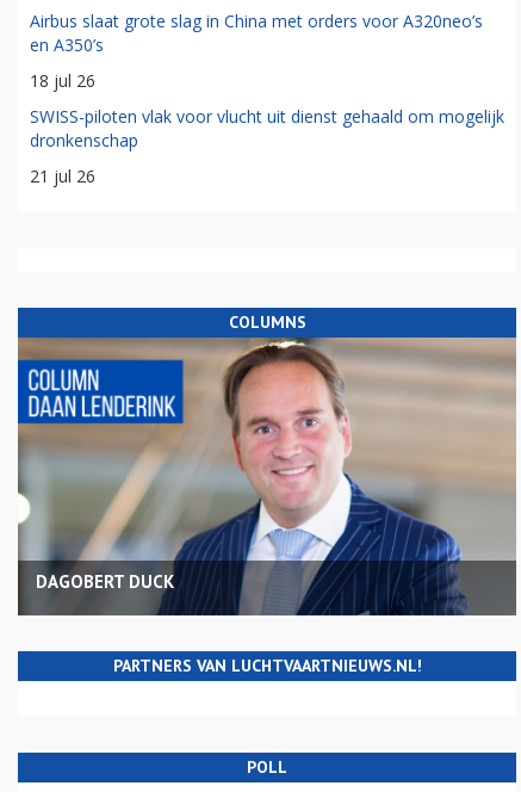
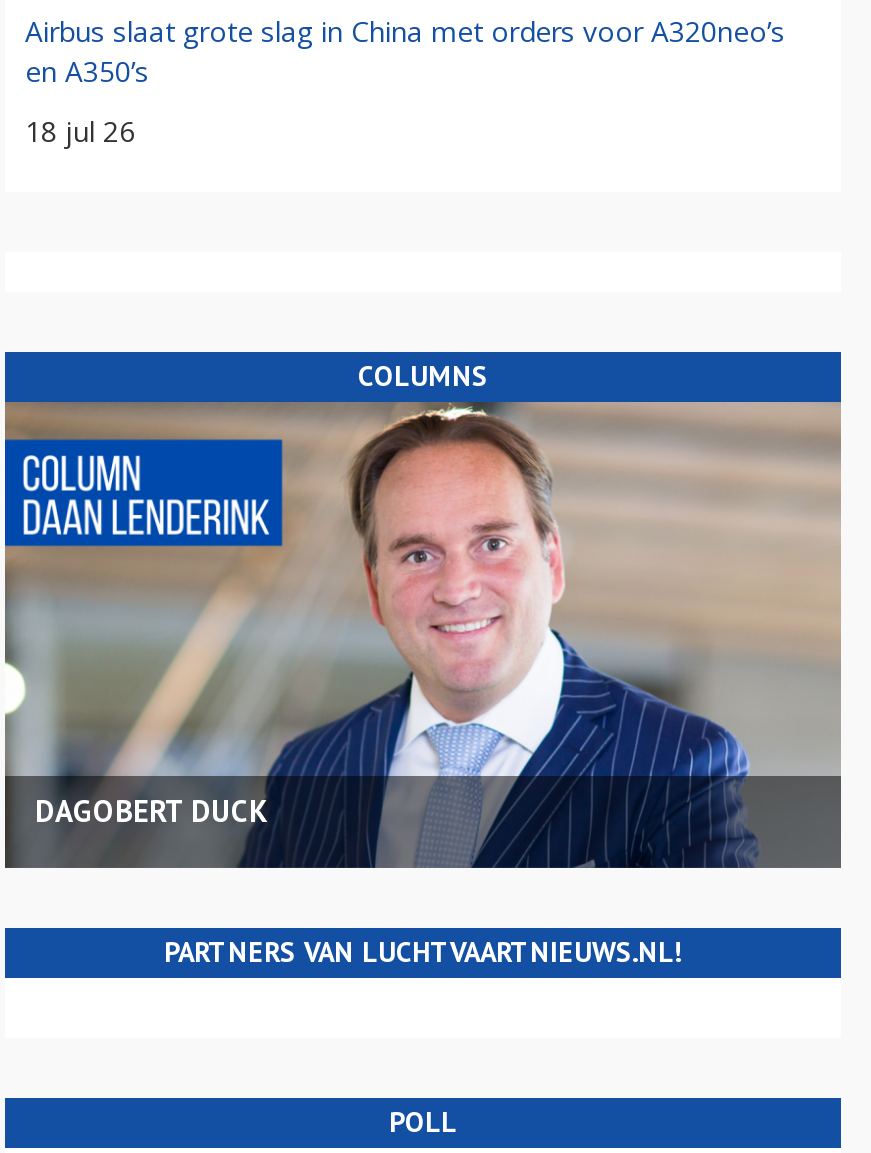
- SWISS-piloten vlak voor vlucht uit dienst gehaald om mogelijk
- dronkenschap
- 21 jul 26
